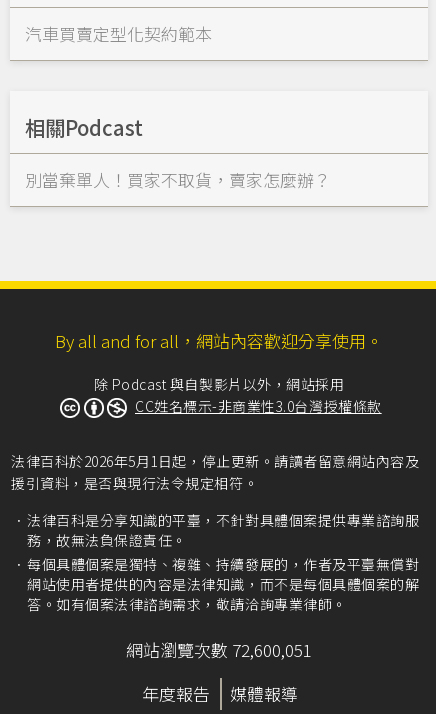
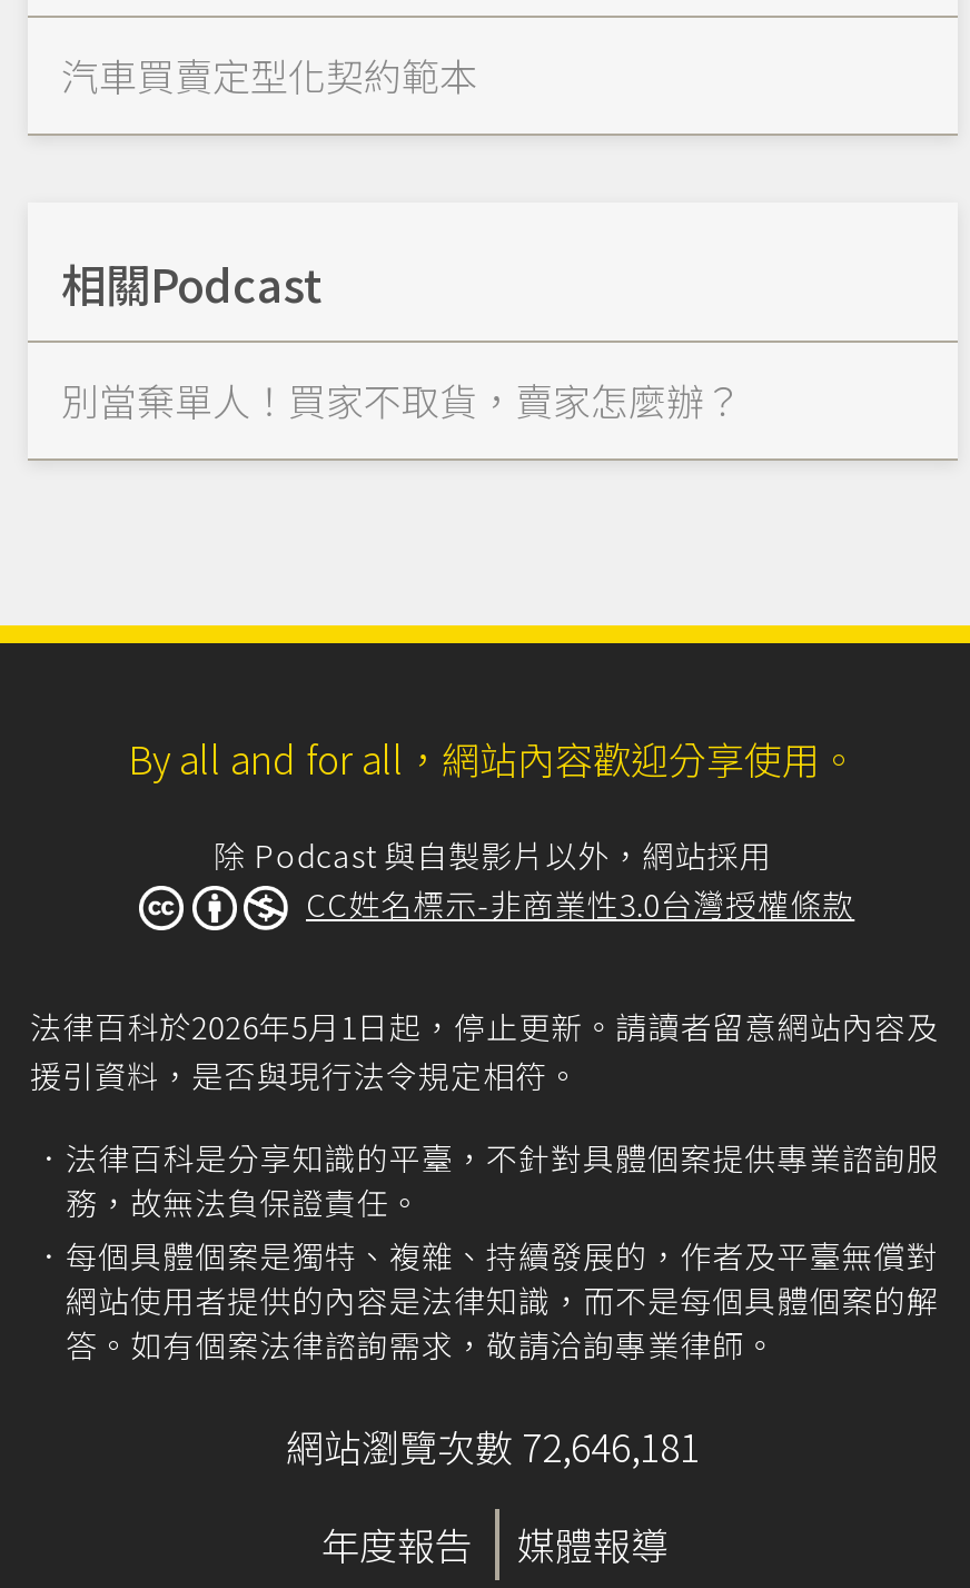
- 網站瀏覽次數 72,600,051
+ 網站瀏覽次數 72,646,181
